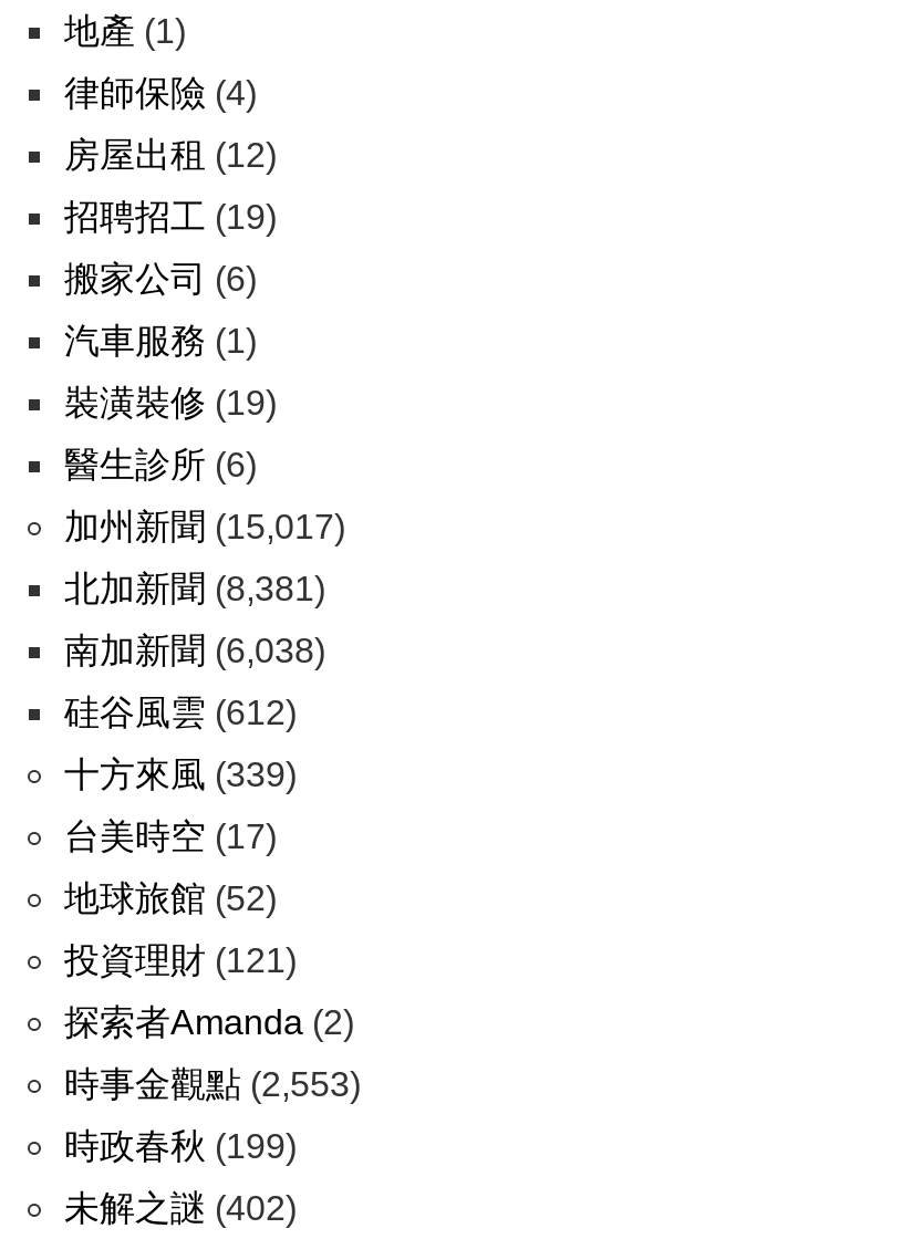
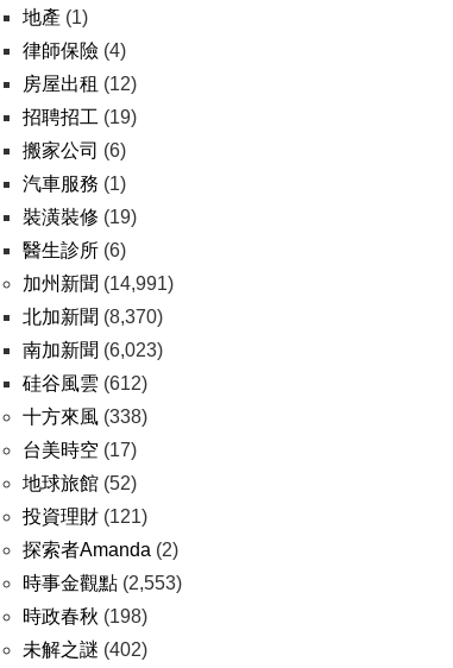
- 加州新聞(15,017)
+ 加州新聞(14,991)

- 北加新聞(8,381)
+ 北加新聞(8,370)

- 南加新聞(6,038)
+ 南加新聞(6,023)

- 十方來風(339)
+ 十方來風(338)

- 時政春秋(199)
+ 時政春秋(198)
